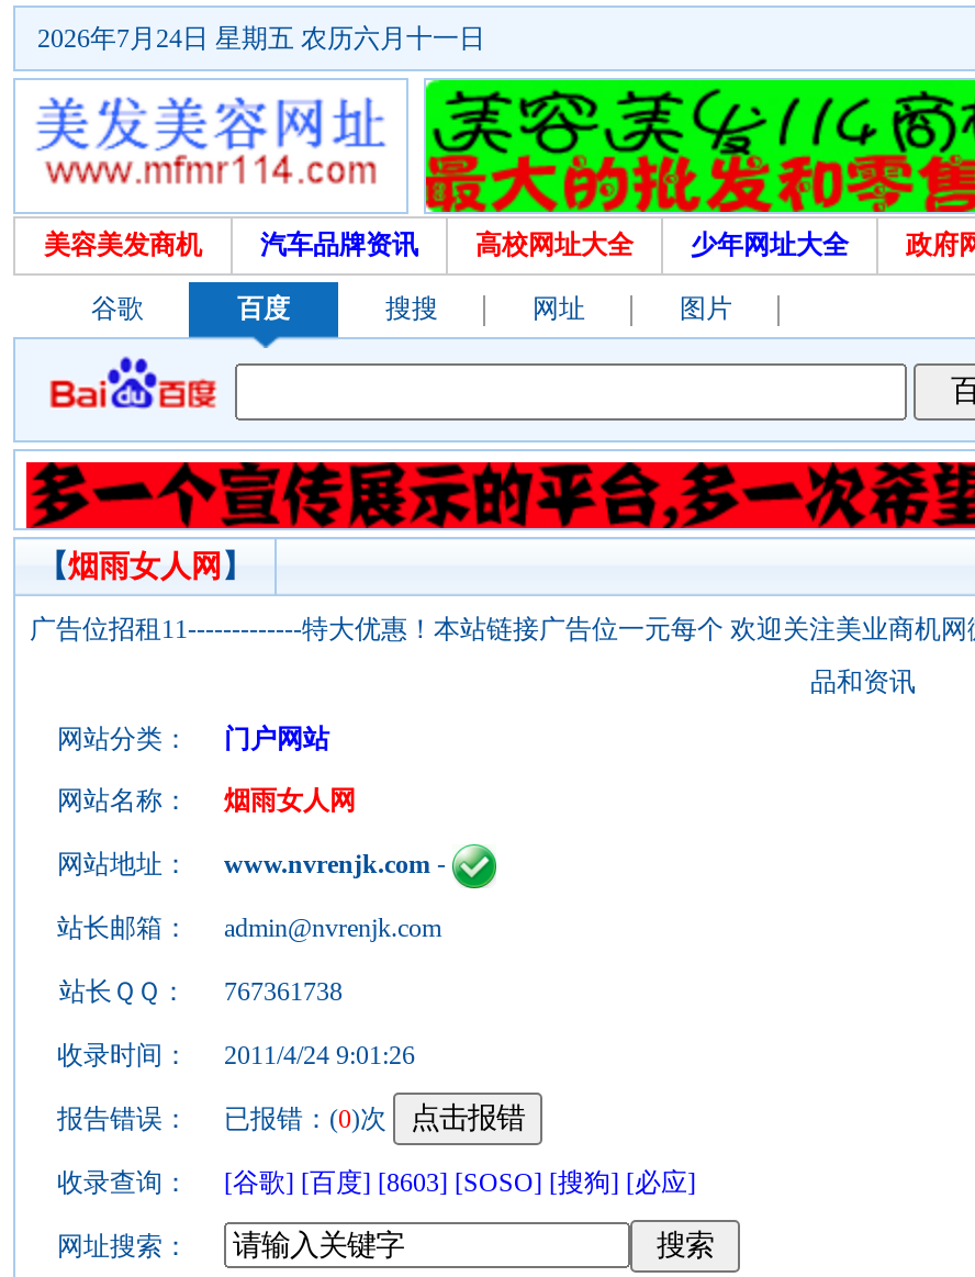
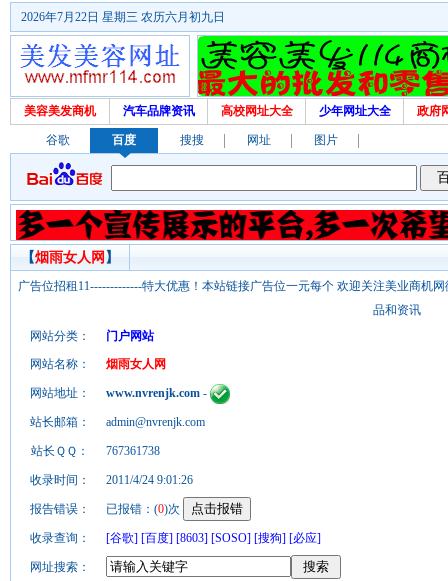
- 2026年7月24日 星期五 农历六月十一日
+ 2026年7月22日 星期三 农历六月初九日
